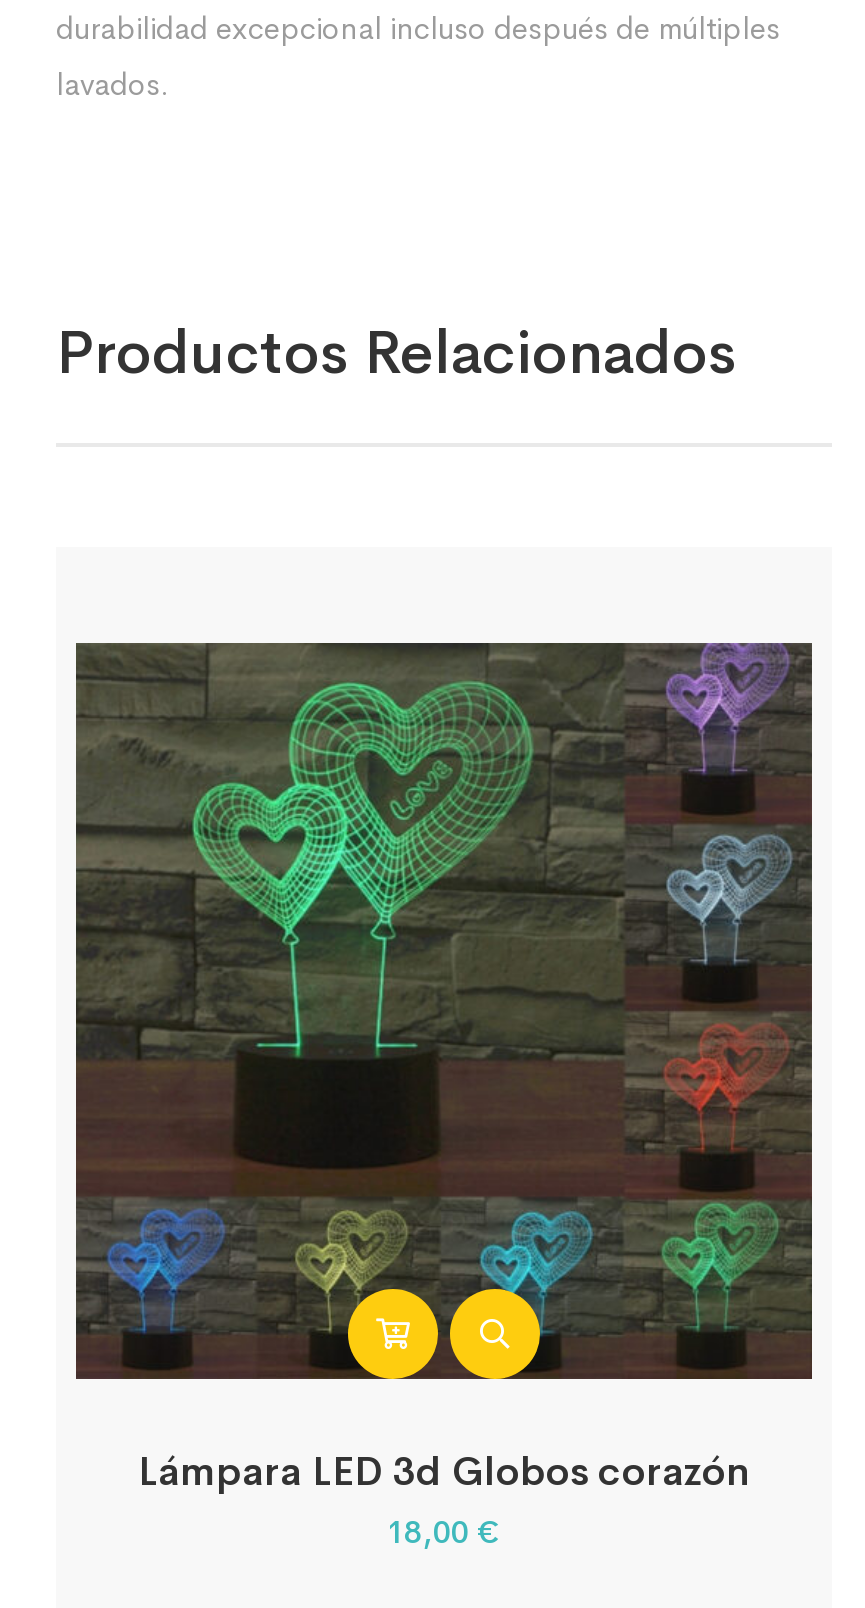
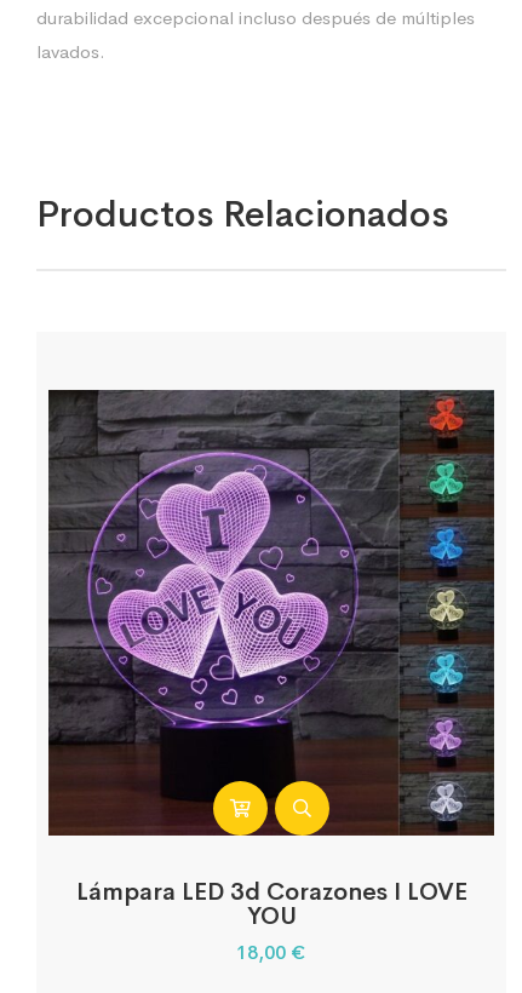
- [image]
- Lámpara LED 3d Globos corazón
+ [image]
+ Lámpara LED 3d Corazones I LOVE
+ YOU
